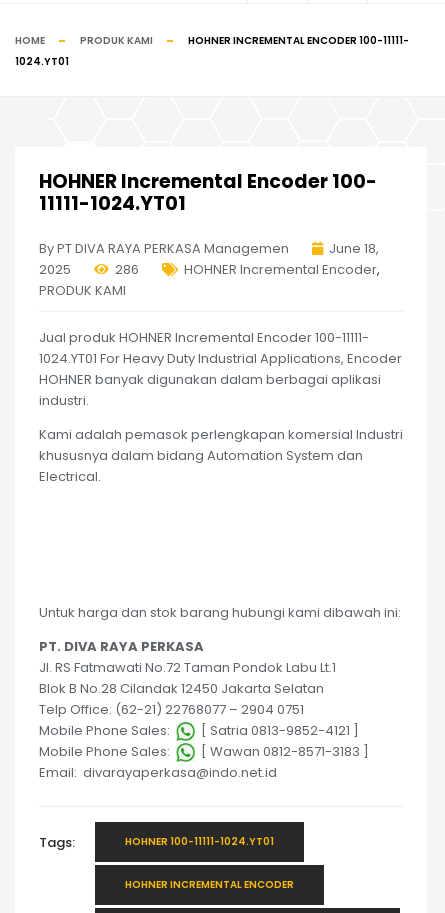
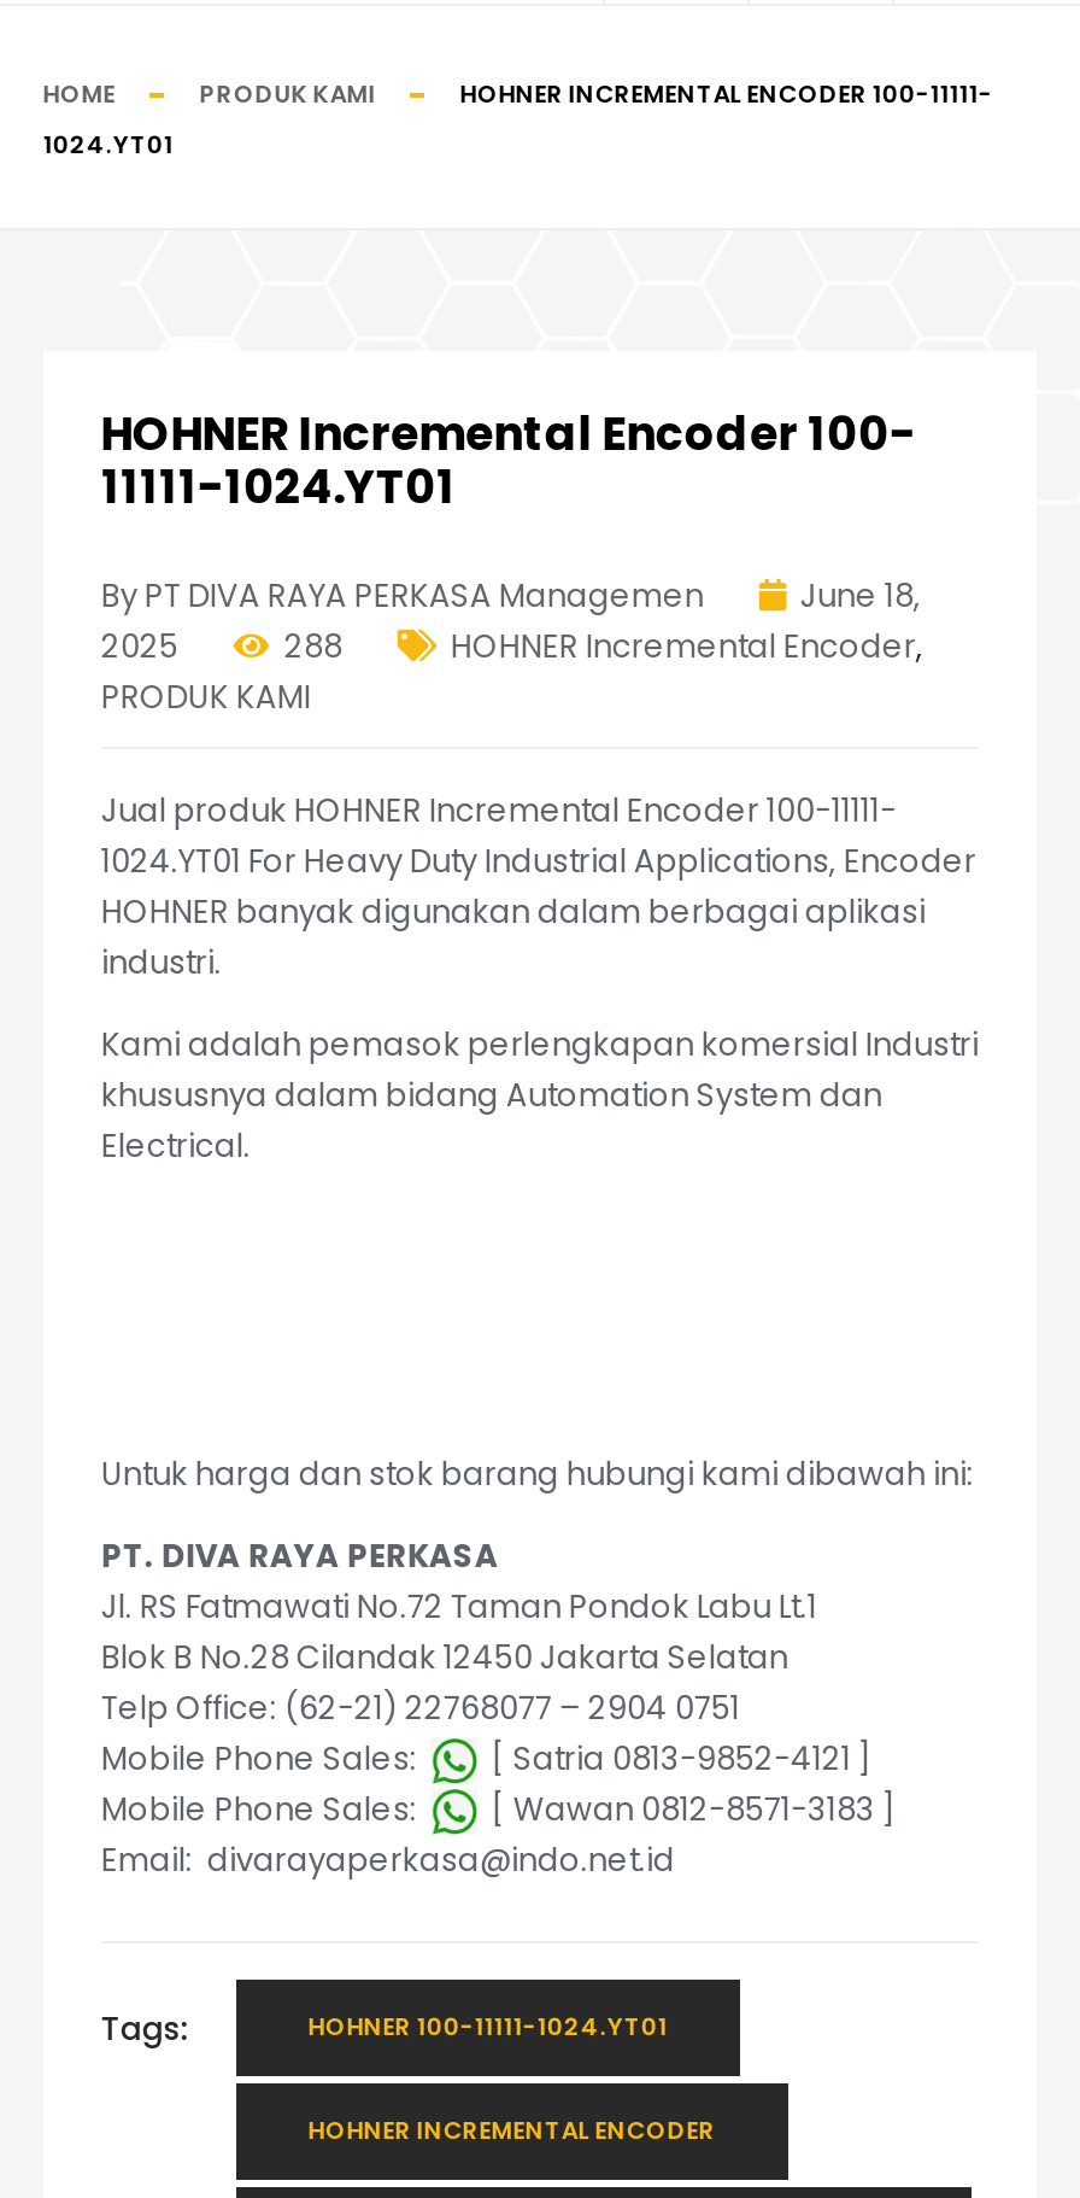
- 286
+ 288
